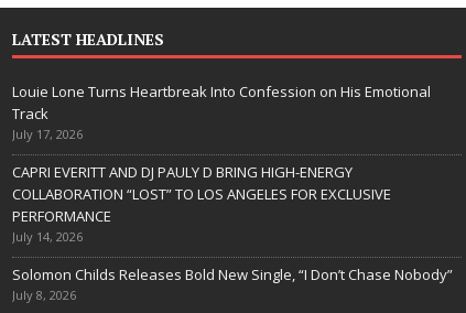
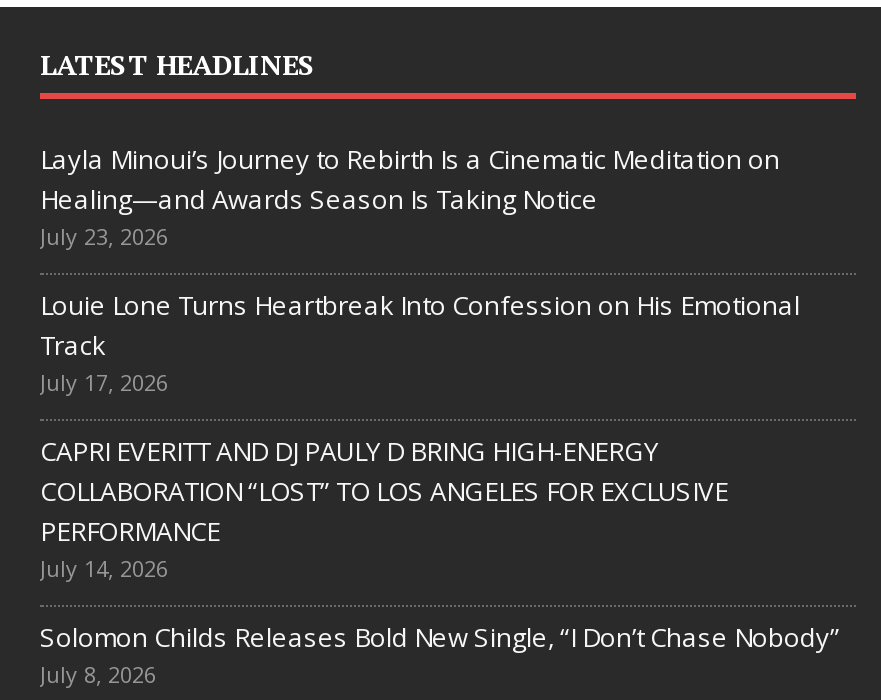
+ Layla Minoui’s Journey to Rebirth Is a Cinematic Meditation on
+ Healing—and Awards Season Is Taking Notice
+ July 23, 2026
